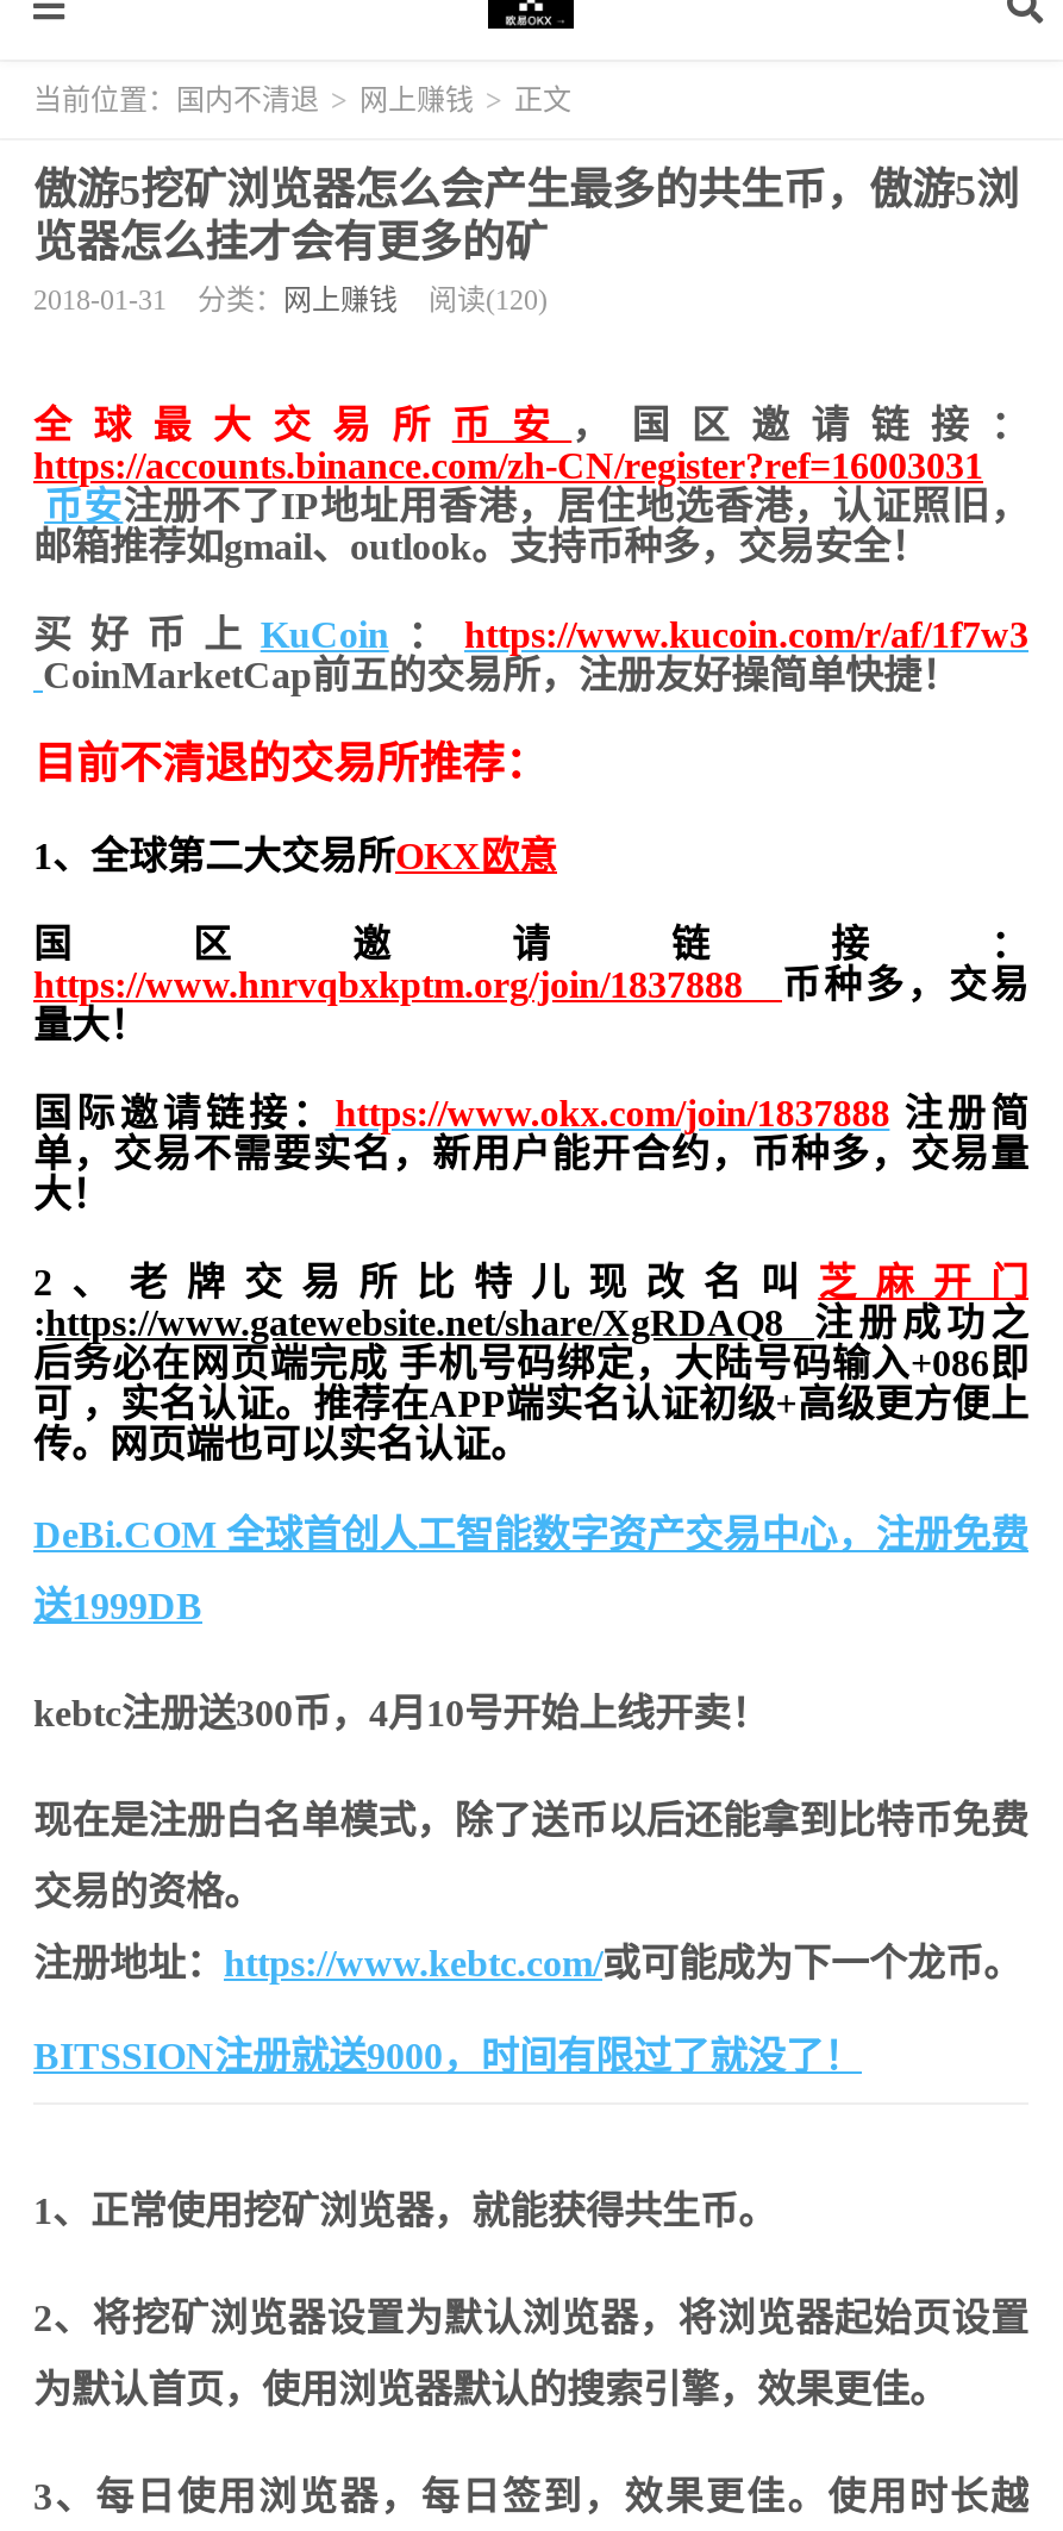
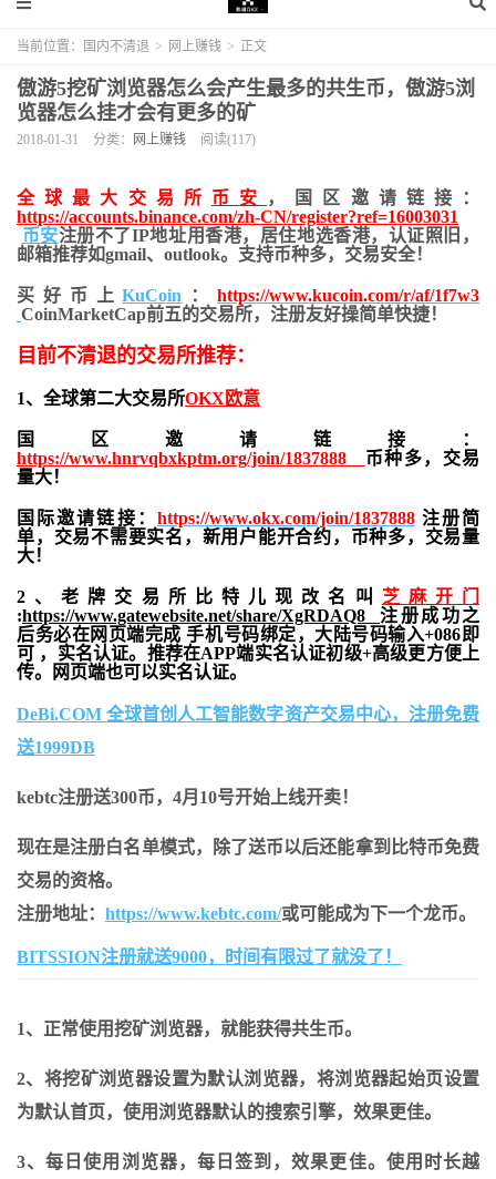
- 2018-01-31 分类：网上赚钱 阅读(120)
+ 2018-01-31 分类：网上赚钱 阅读(117)
